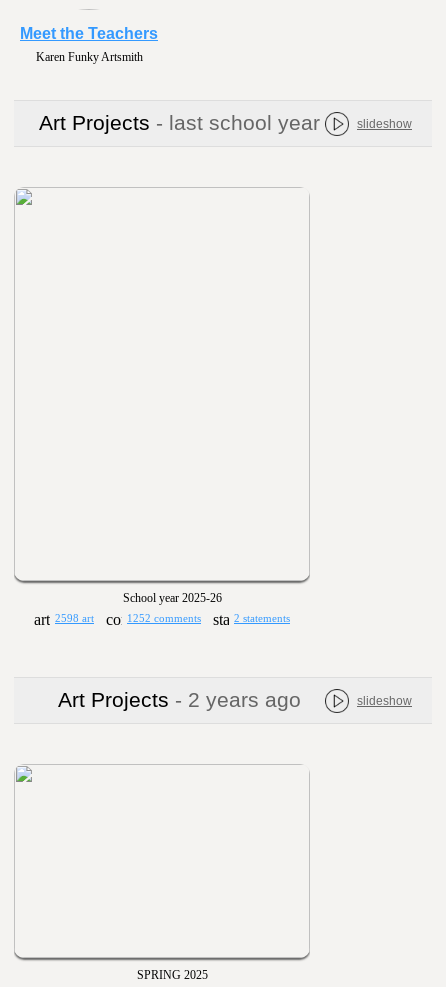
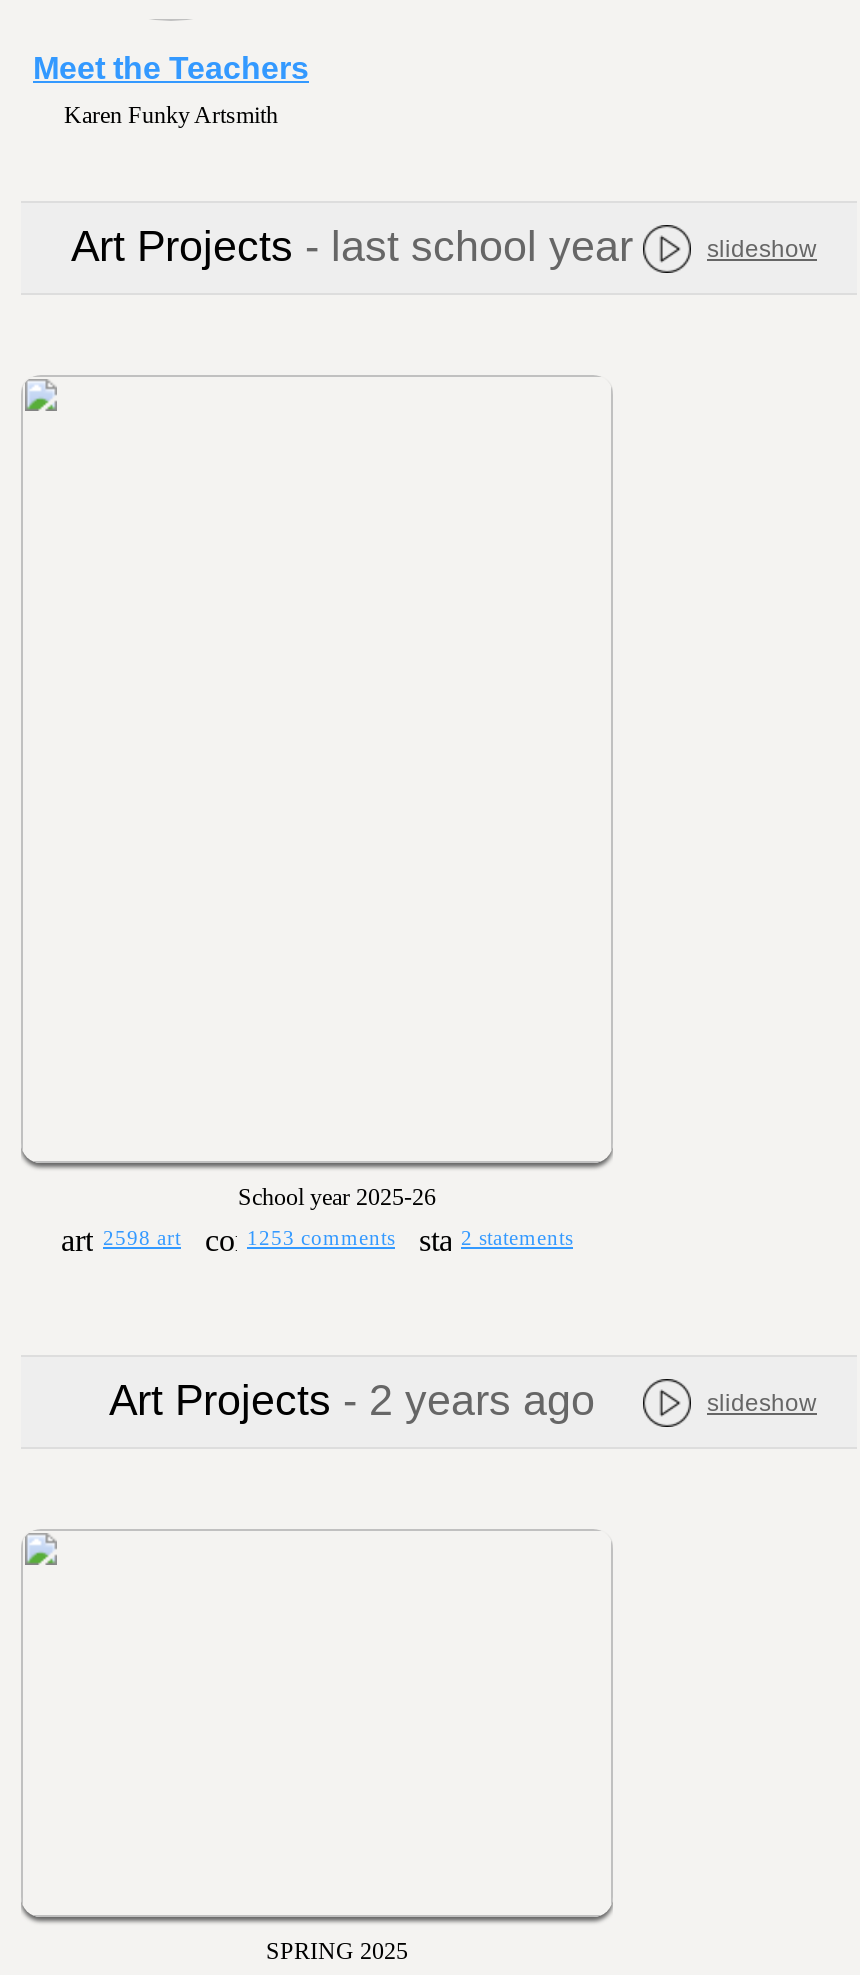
- 1252 comments
+ 1253 comments
